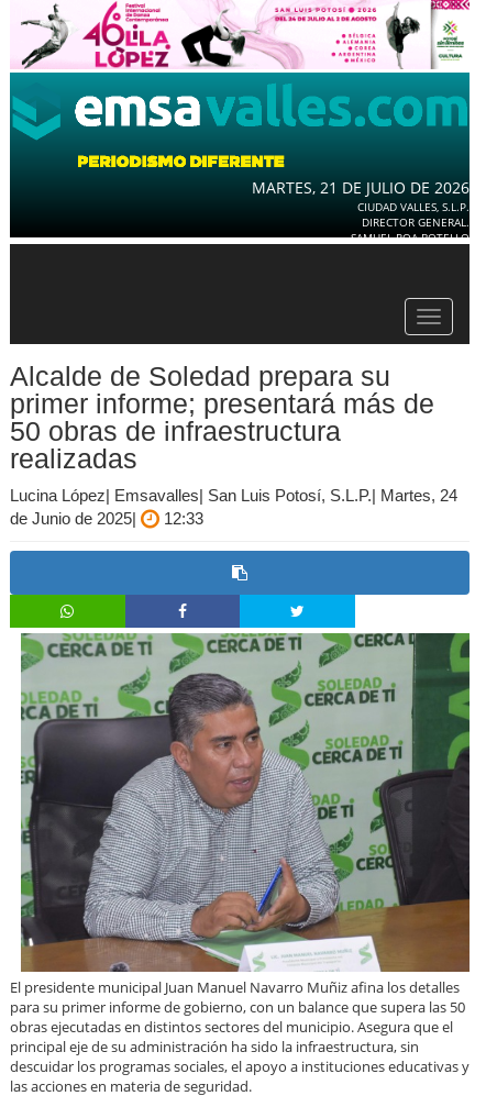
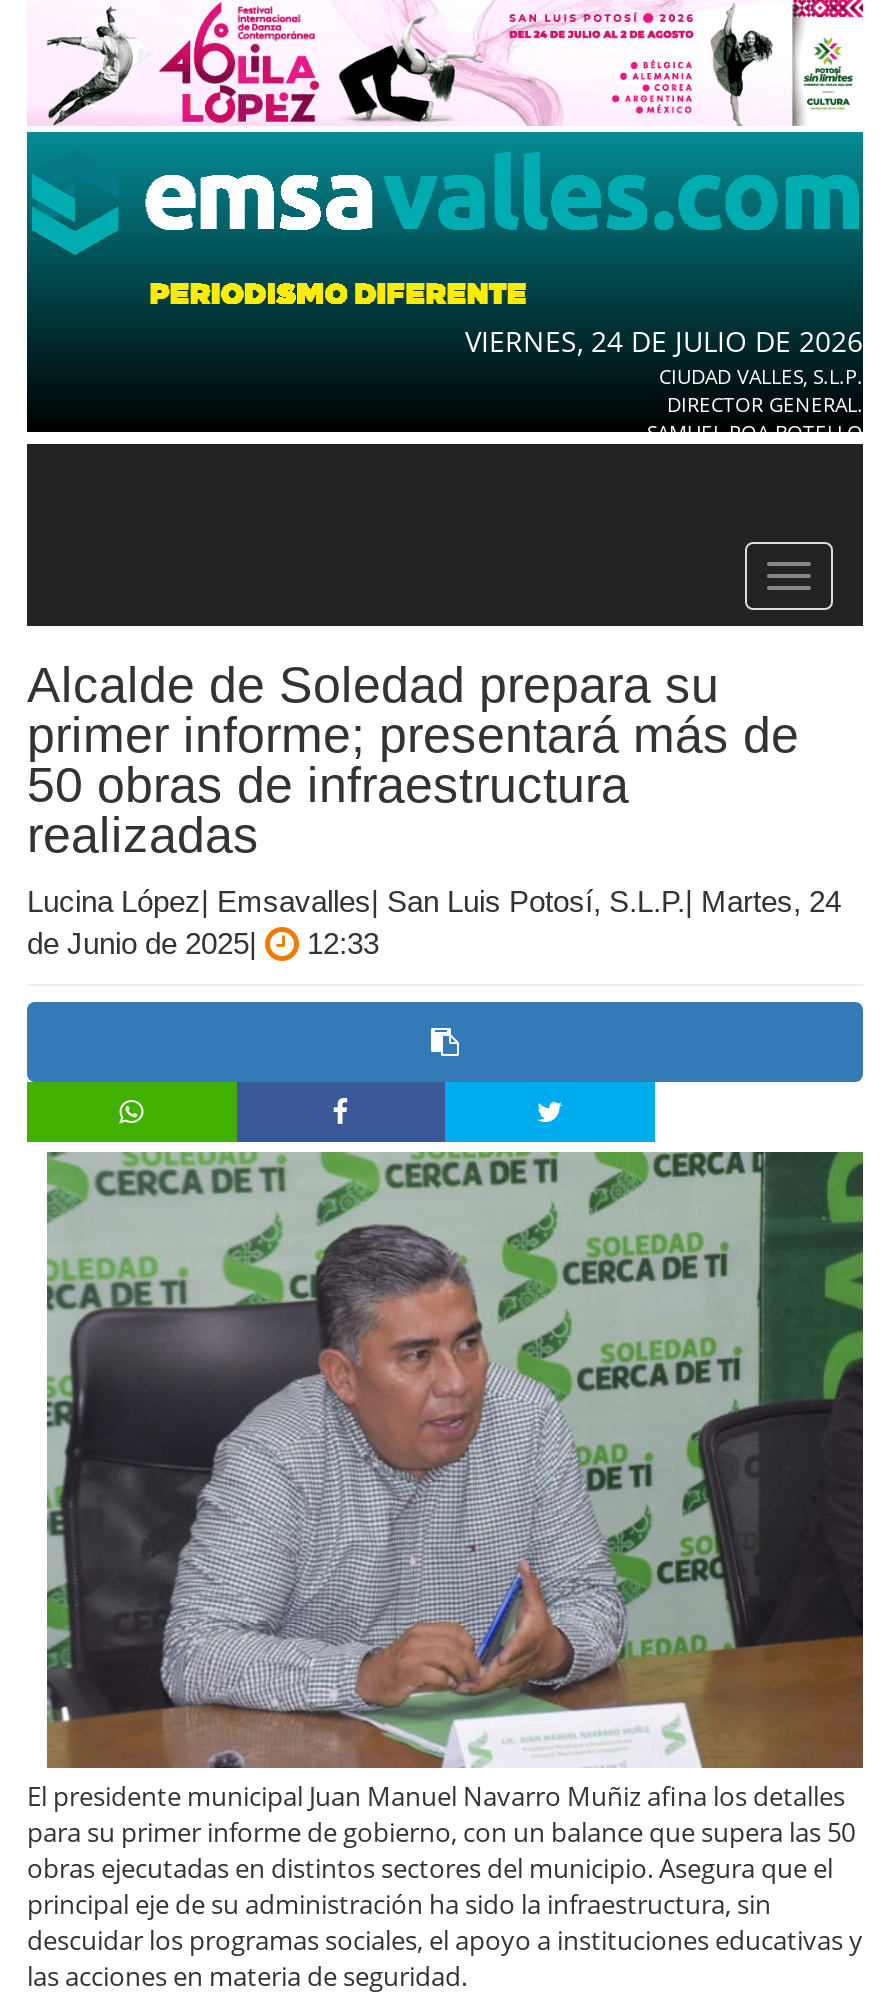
- MARTES, 21 DE JULIO DE 2026
+ VIERNES, 24 DE JULIO DE 2026
